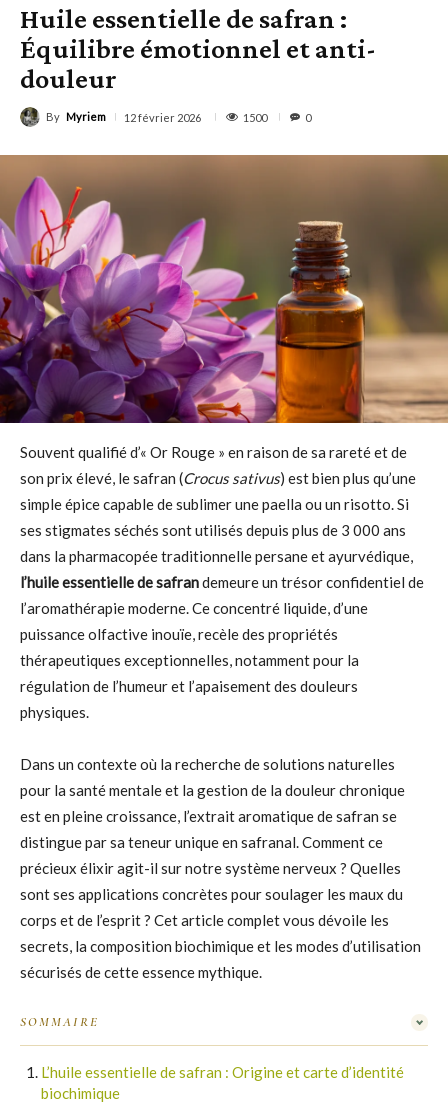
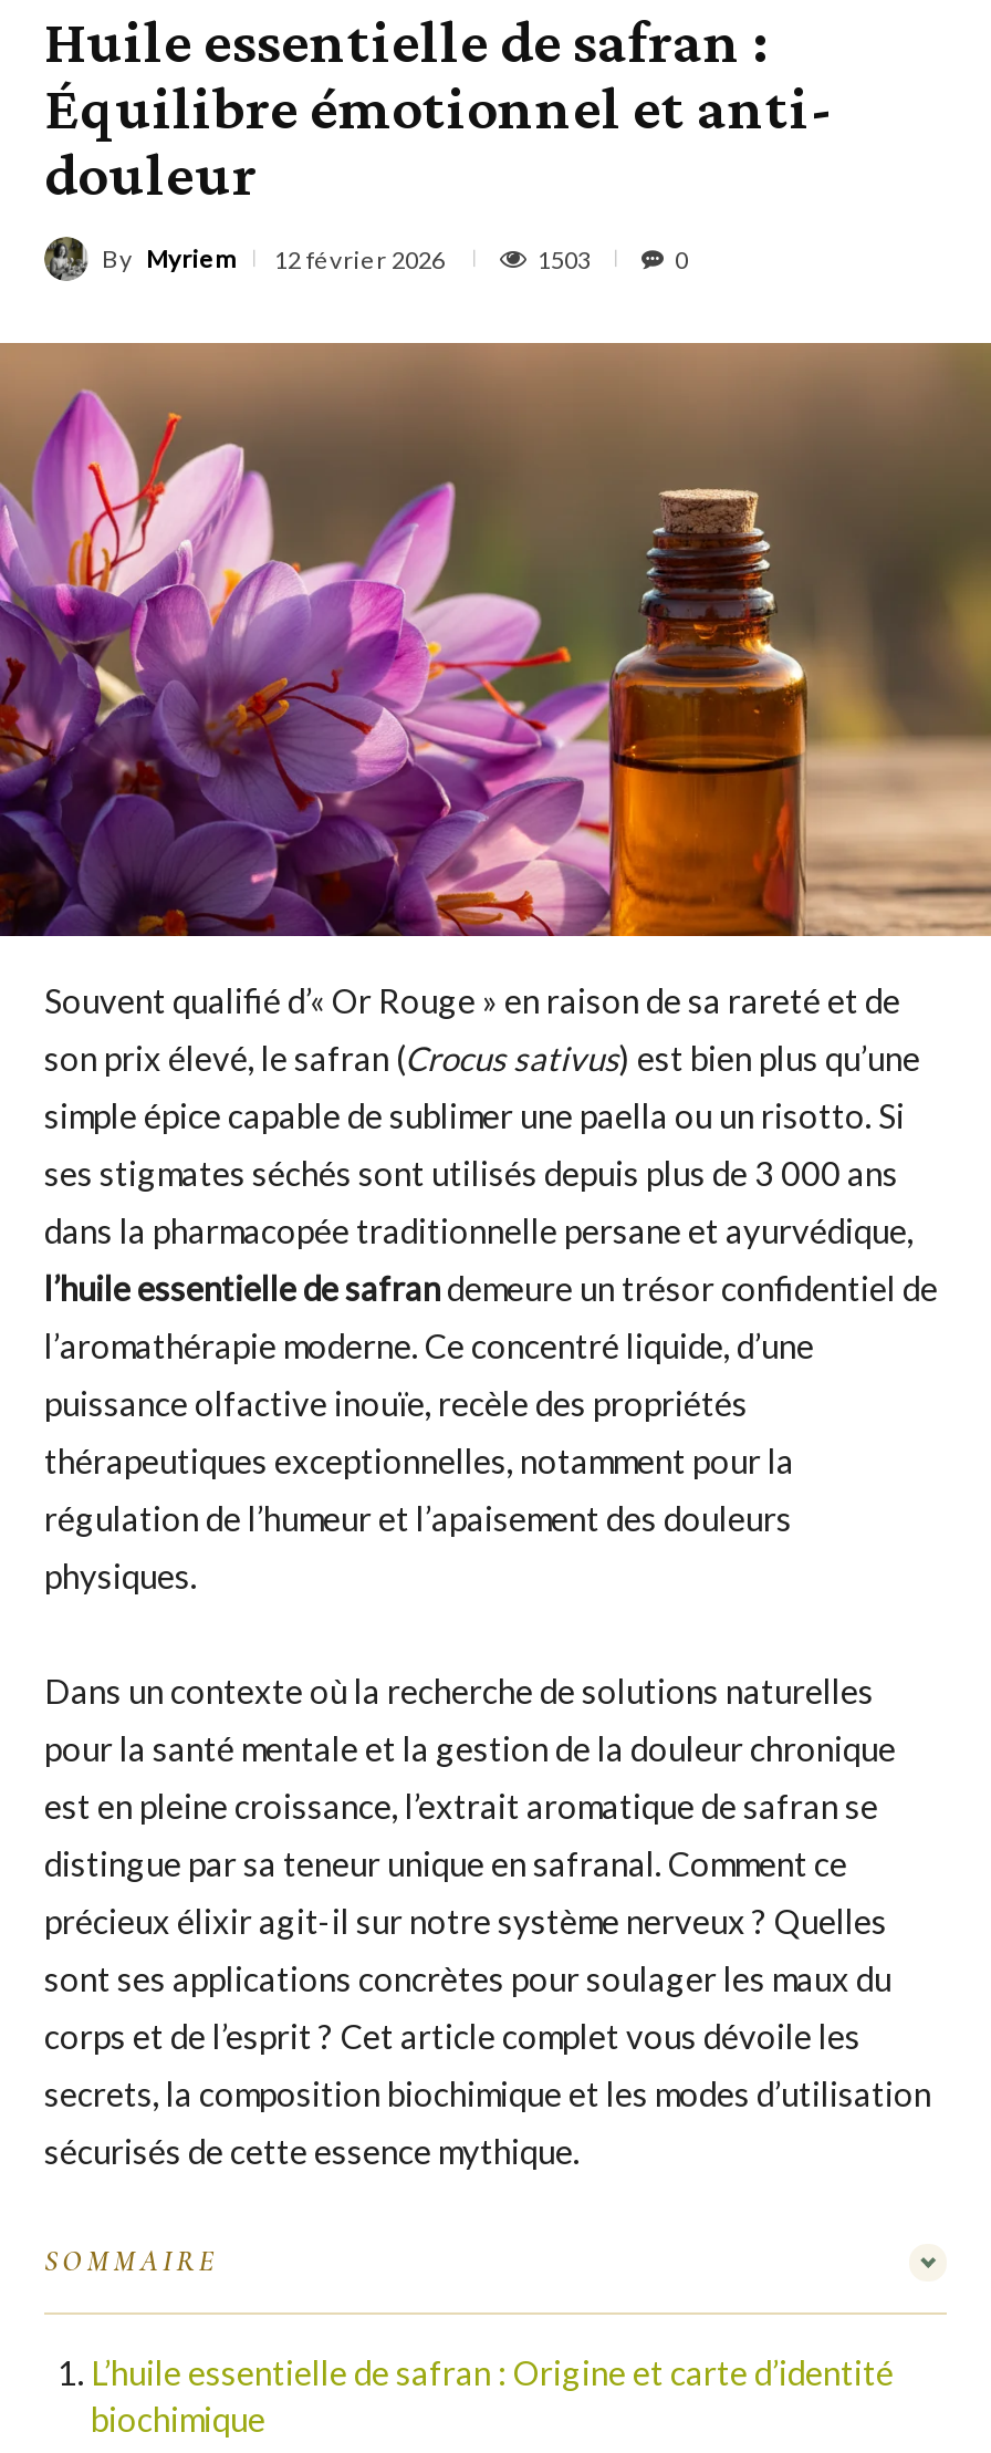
- 1500
+ 1503
